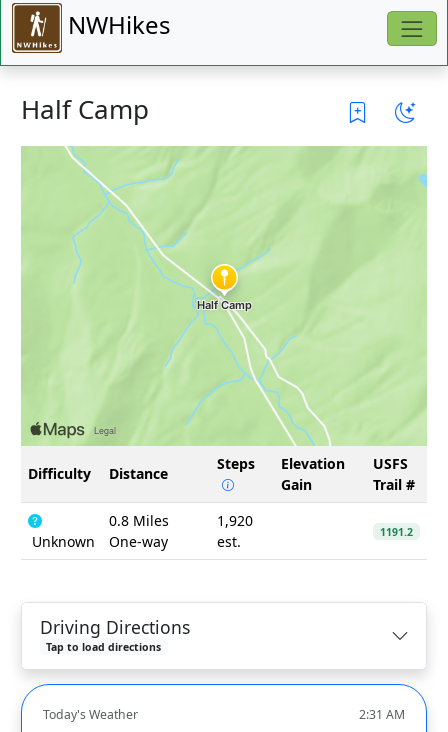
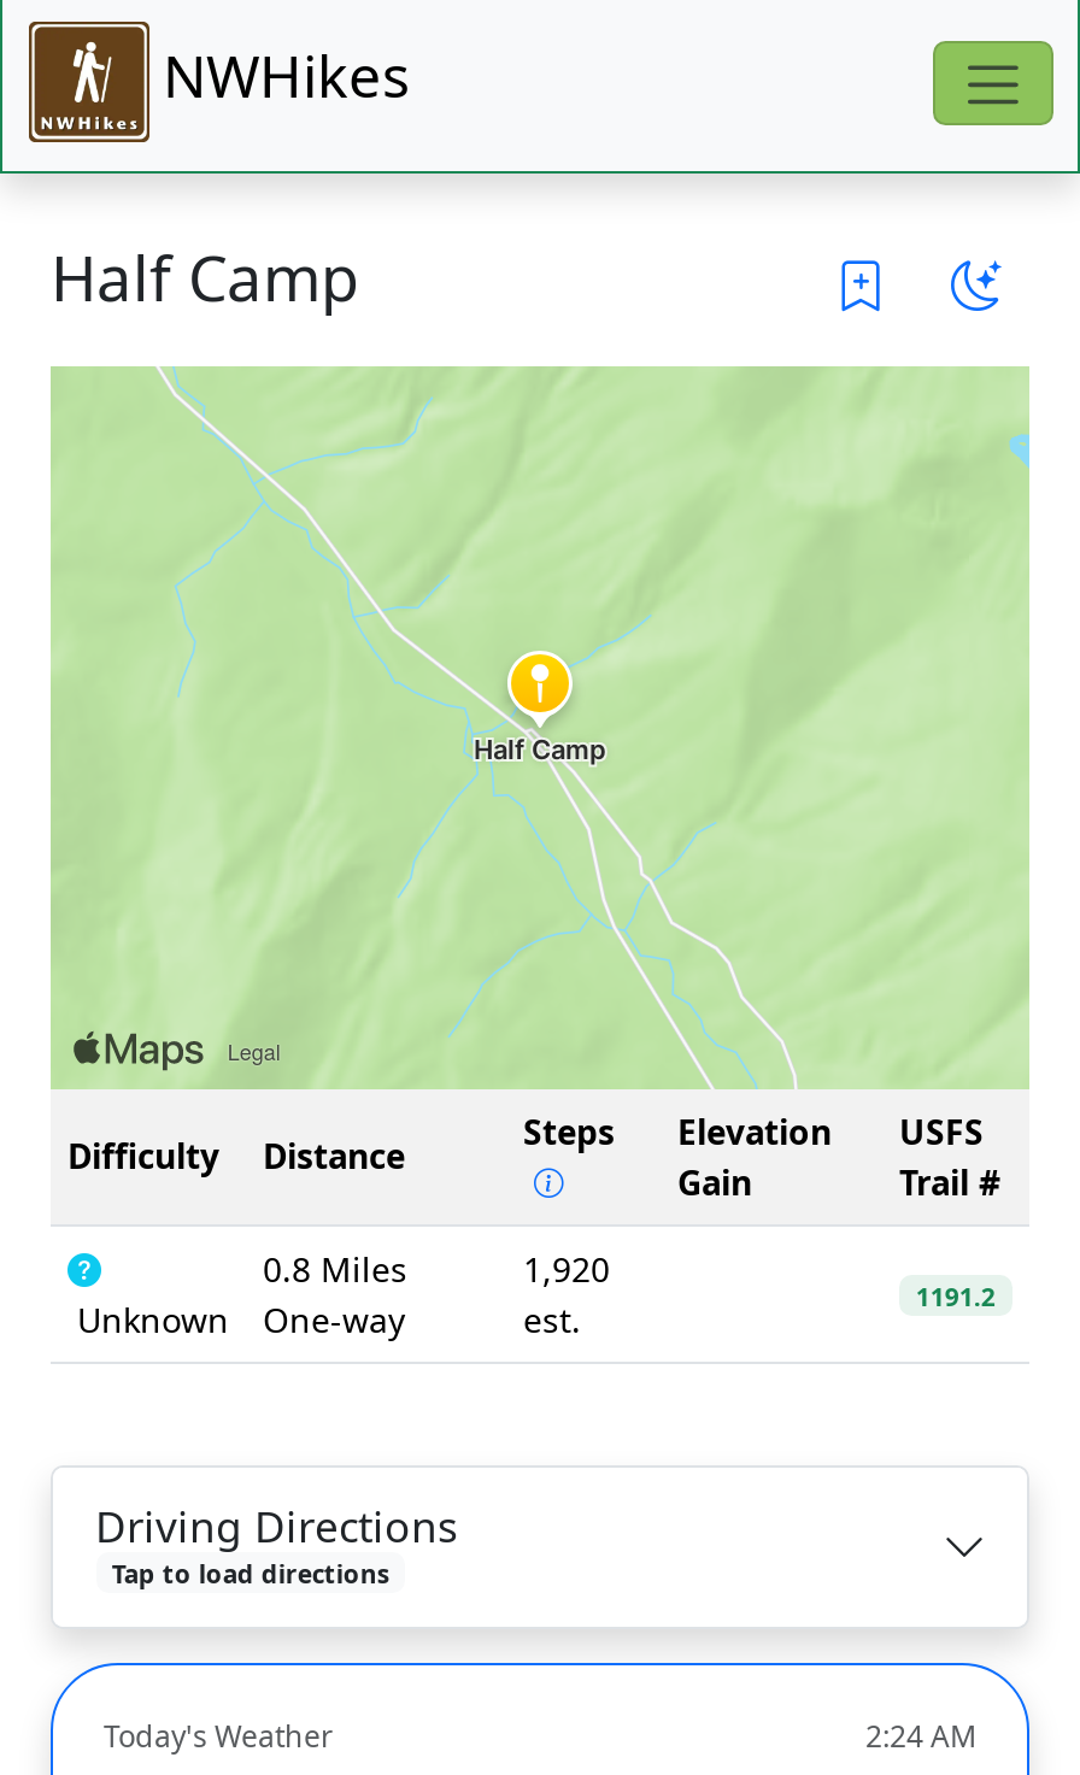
- 2:31 AM
+ 2:24 AM
